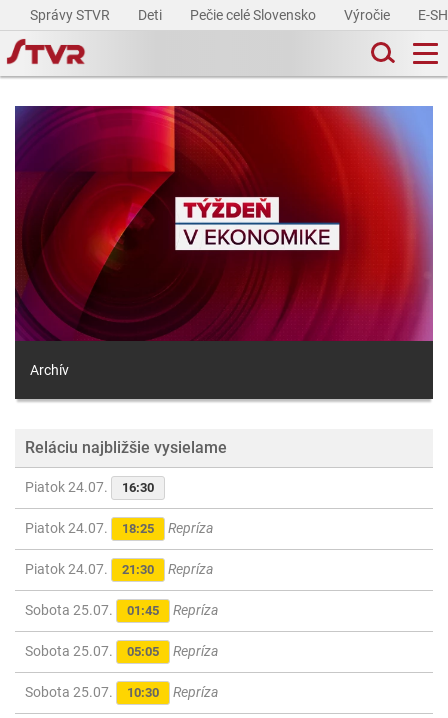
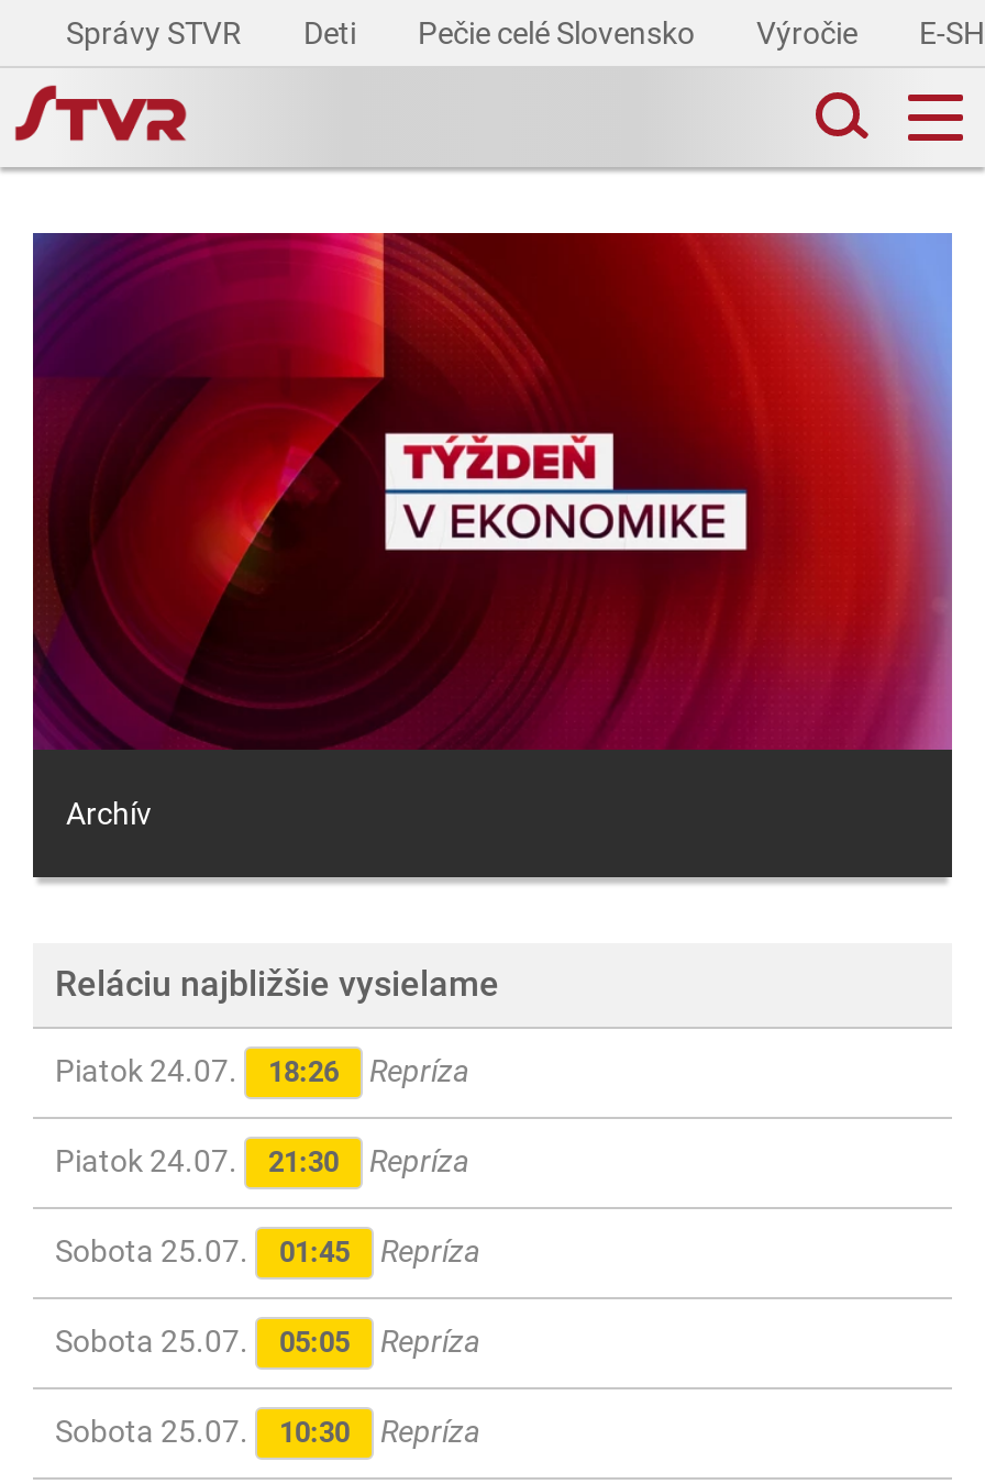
- 16:30
- Piatok 24.07.
- 18:25
+ 18:26
